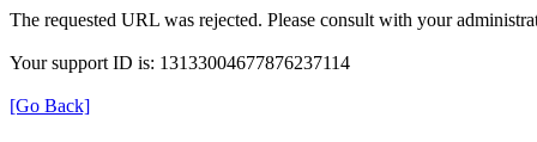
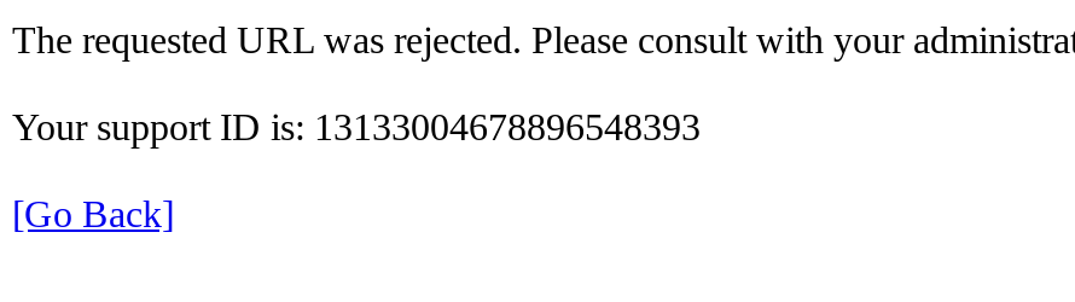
- Your support ID is: 13133004677876237114
+ Your support ID is: 13133004678896548393
